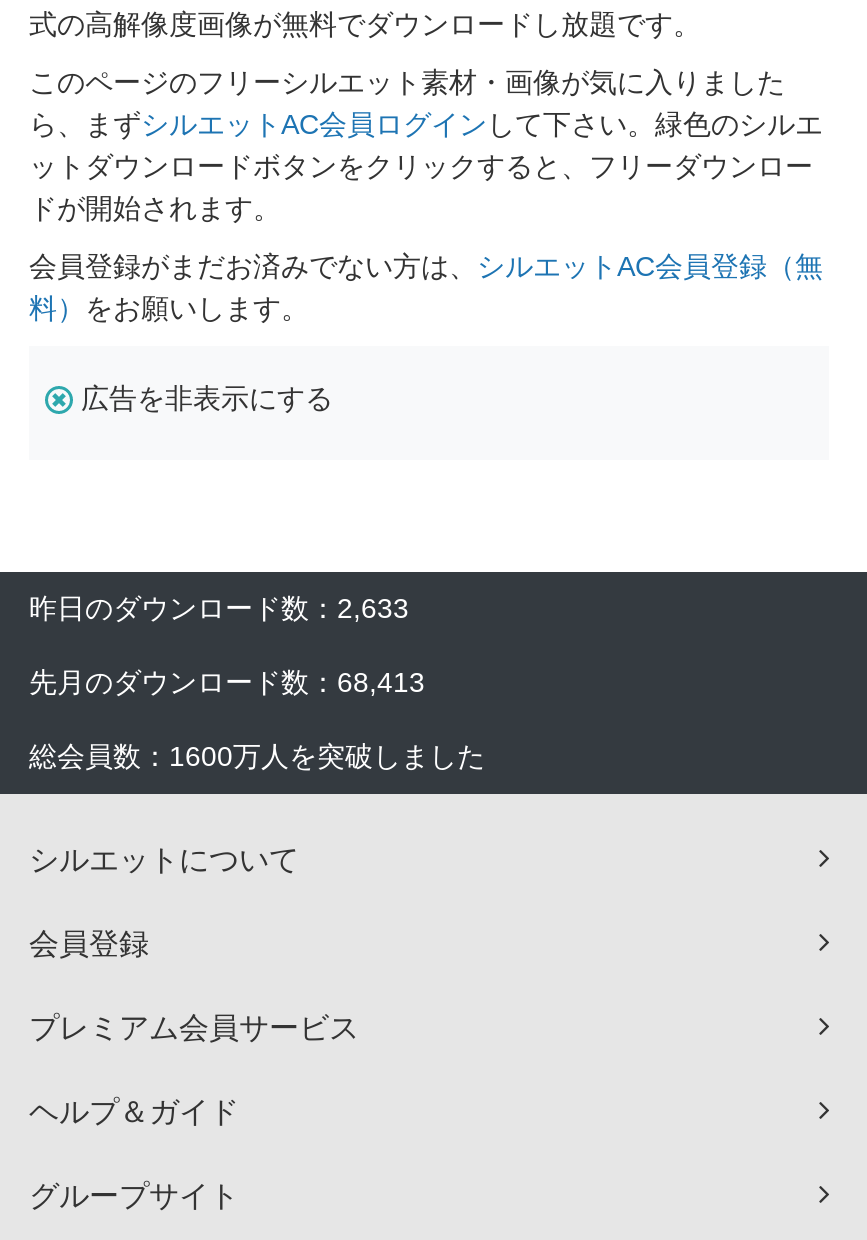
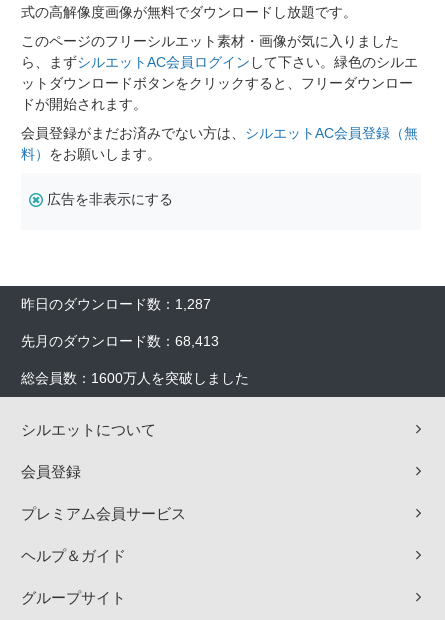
- 昨日のダウンロード数：2,633
+ 昨日のダウンロード数：1,287
